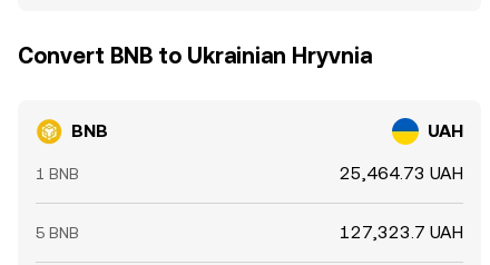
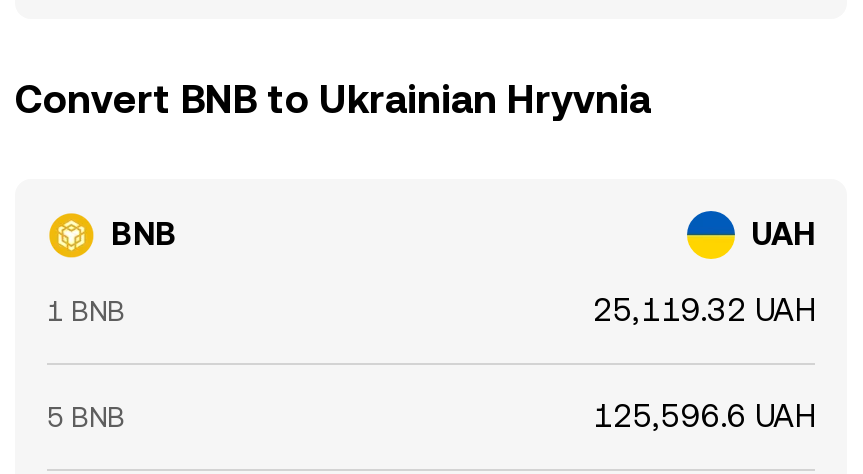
- 25,464.73 UAH
+ 25,119.32 UAH

- 127,323.7 UAH
+ 125,596.6 UAH
